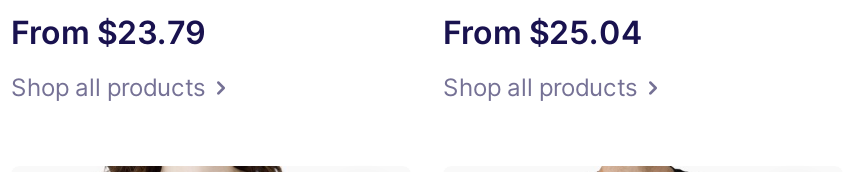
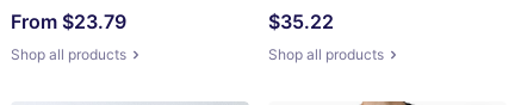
- From $25.04
+ $35.22
